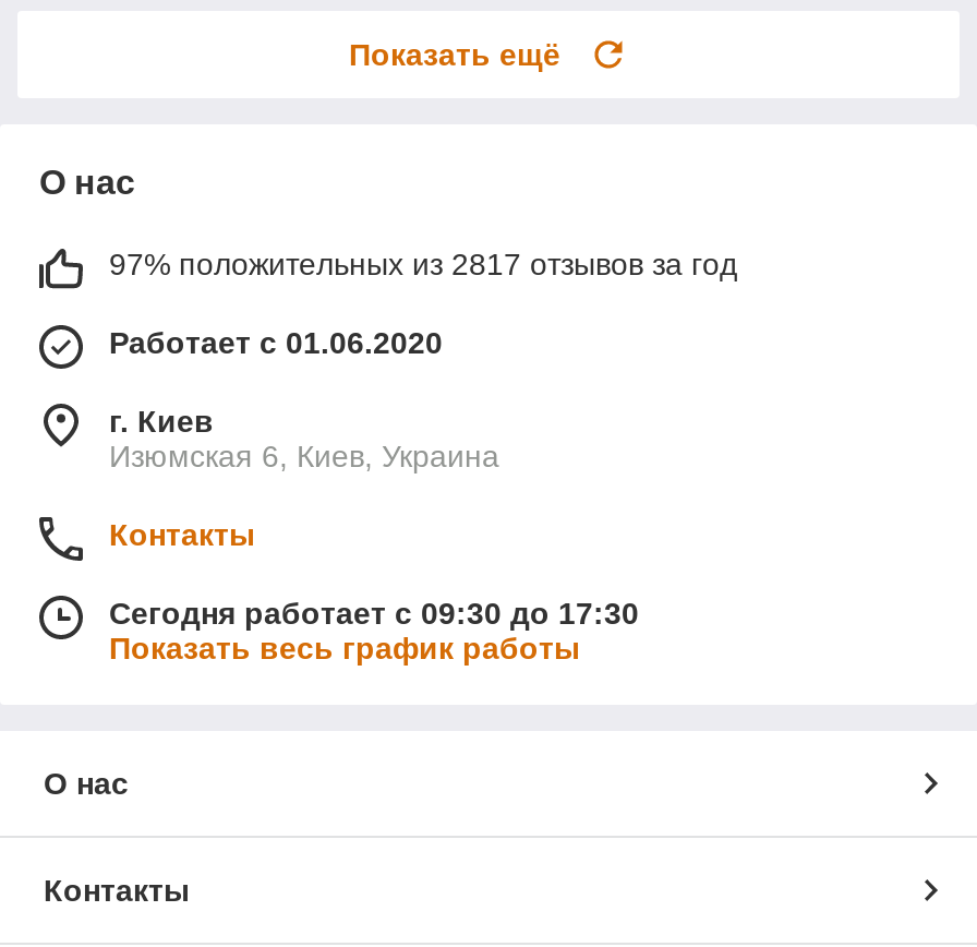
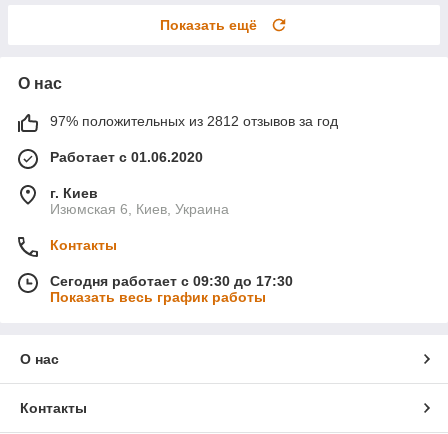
- 97% положительных из 2817 отзывов за год
+ 97% положительных из 2812 отзывов за год
